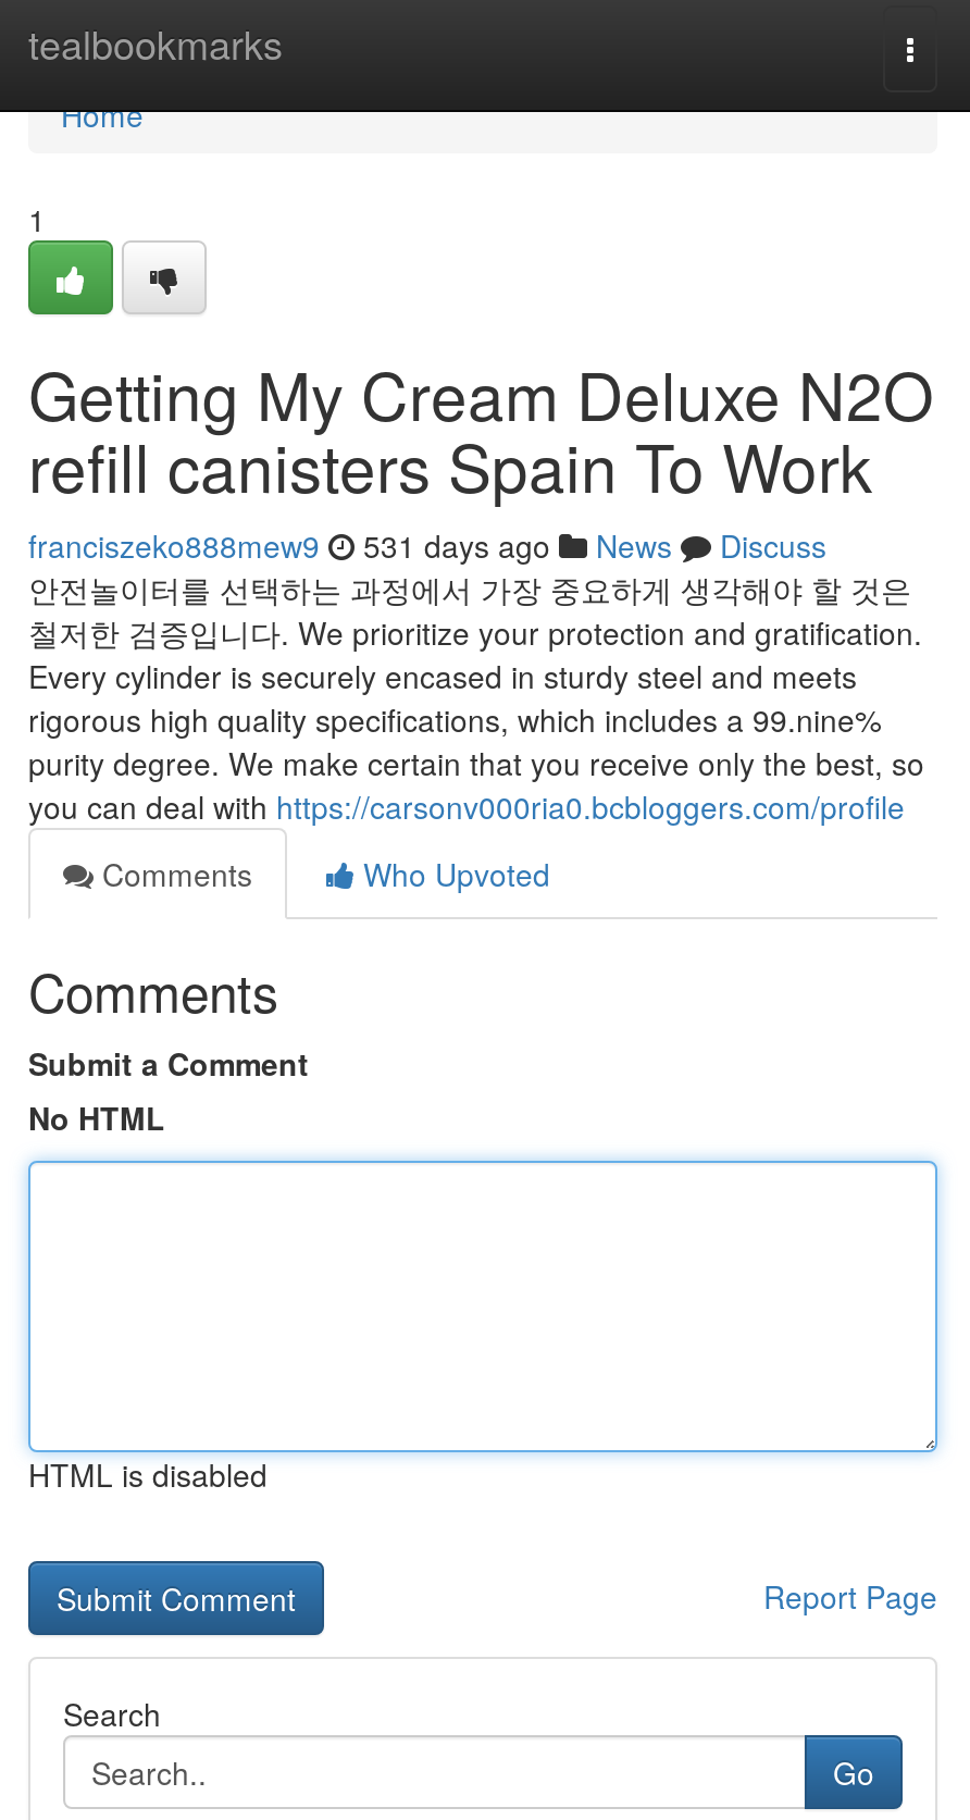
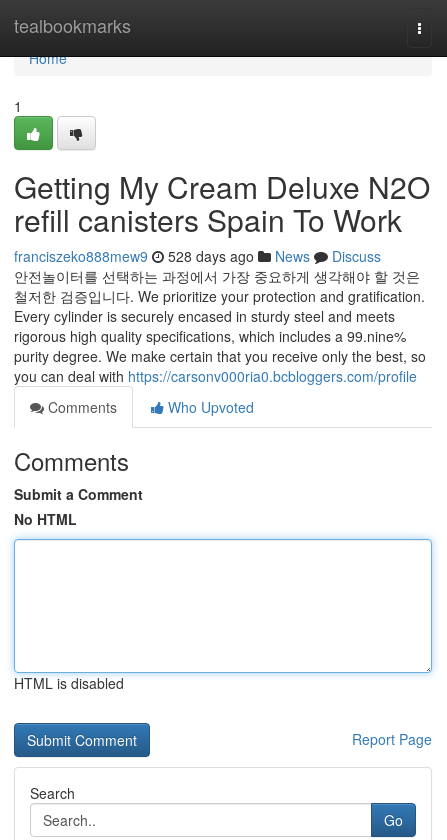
- franciszeko888mew9 531 days ago News Discuss
+ franciszeko888mew9 528 days ago News Discuss
